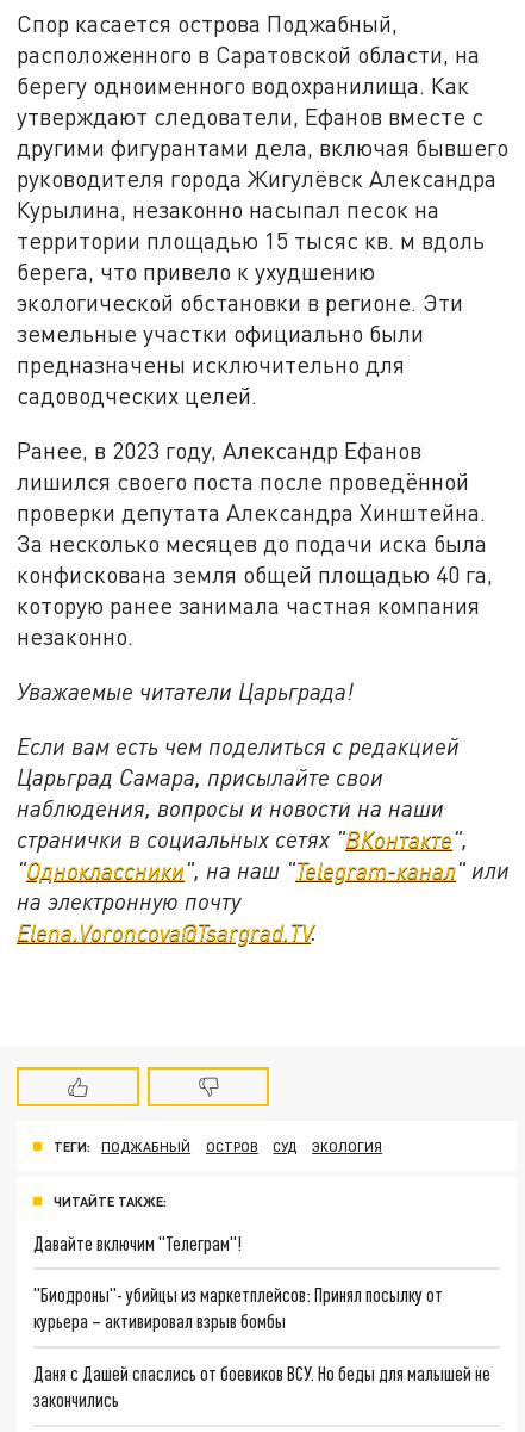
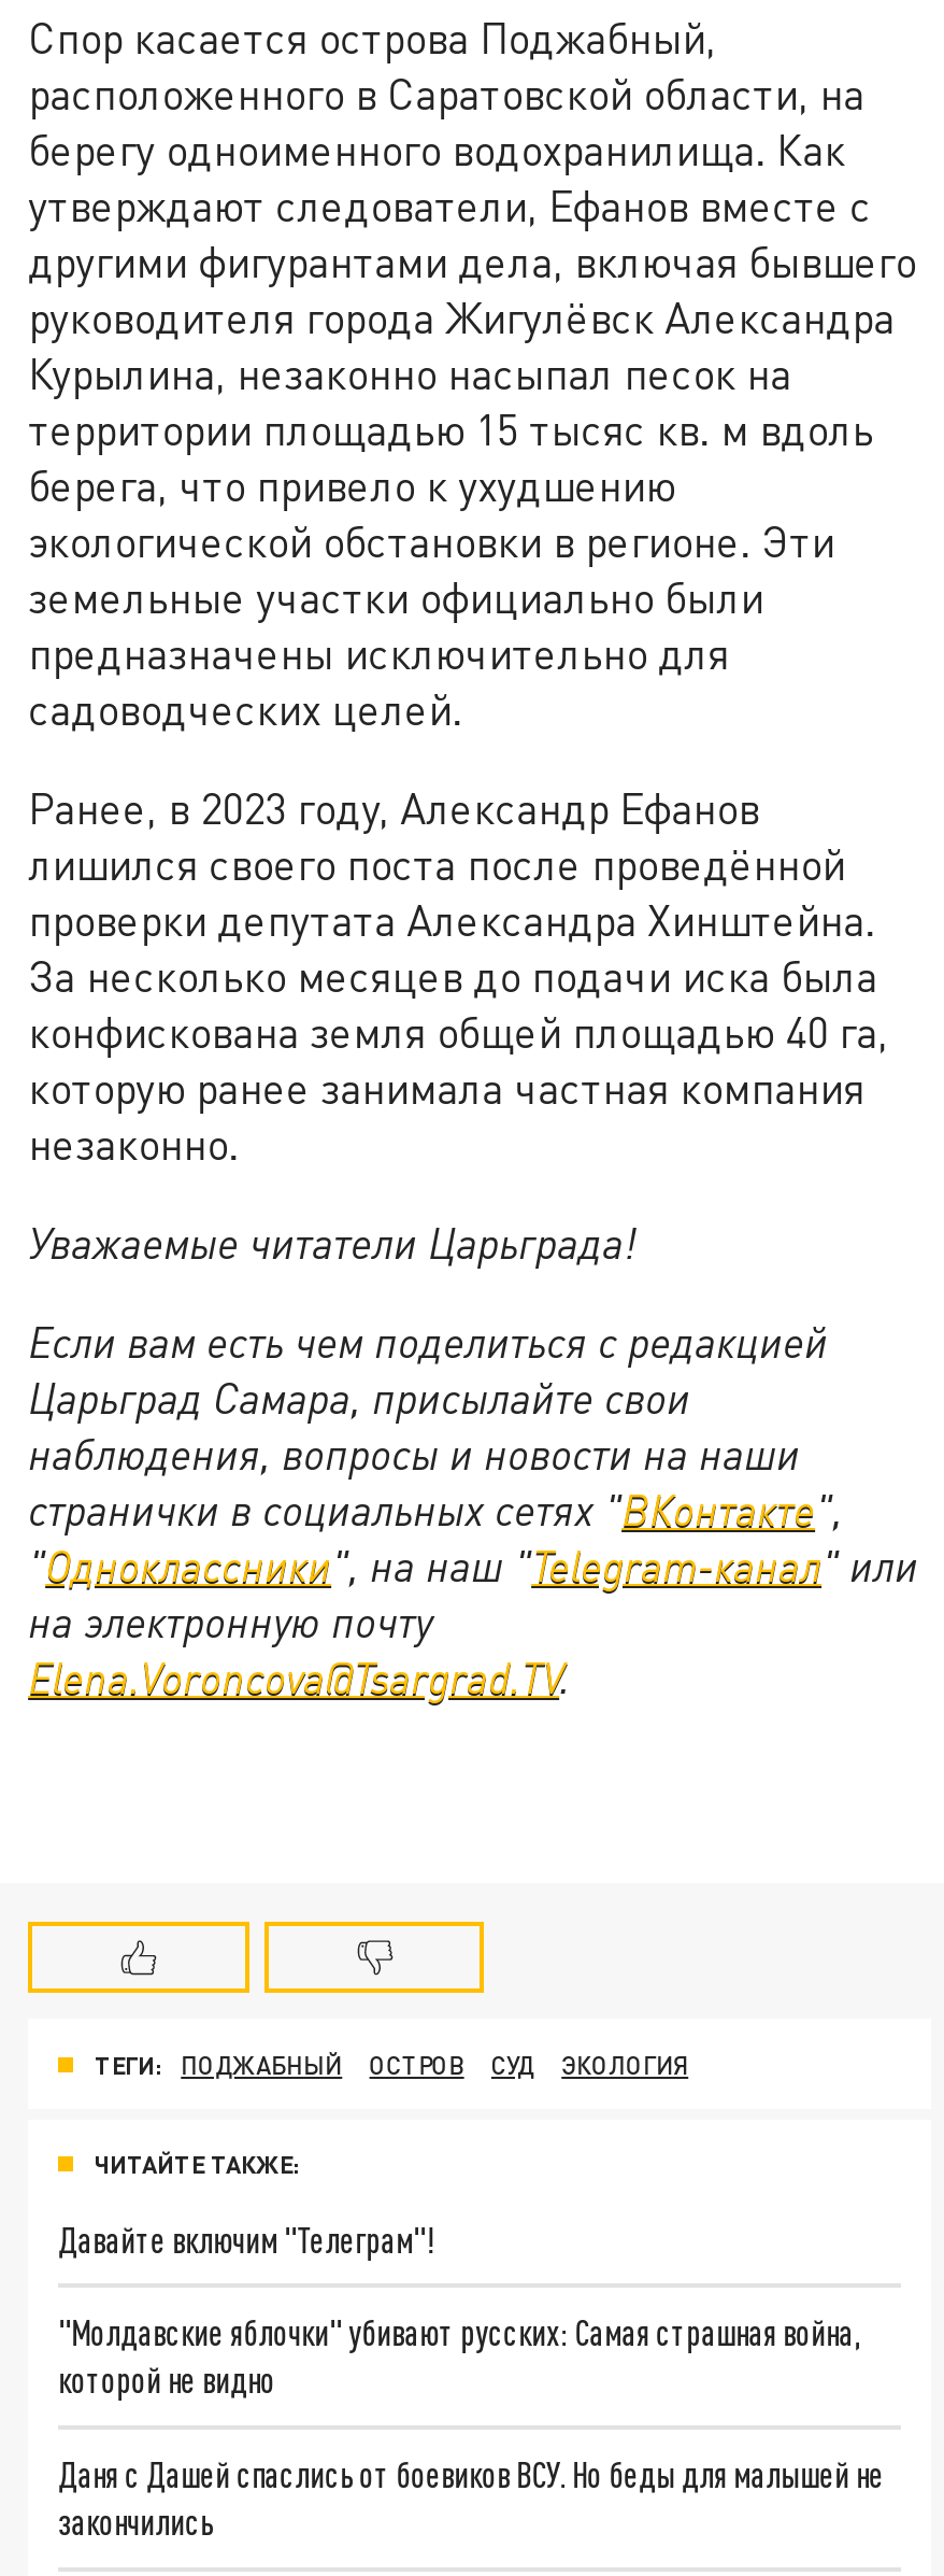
- "Биодроны"- убийцы из маркетплейсов: Принял посылку от
- курьера – активировал взрыв бомбы
+ "Молдавские яблочки" убивают русских: Самая страшная война,
+ которой не видно
